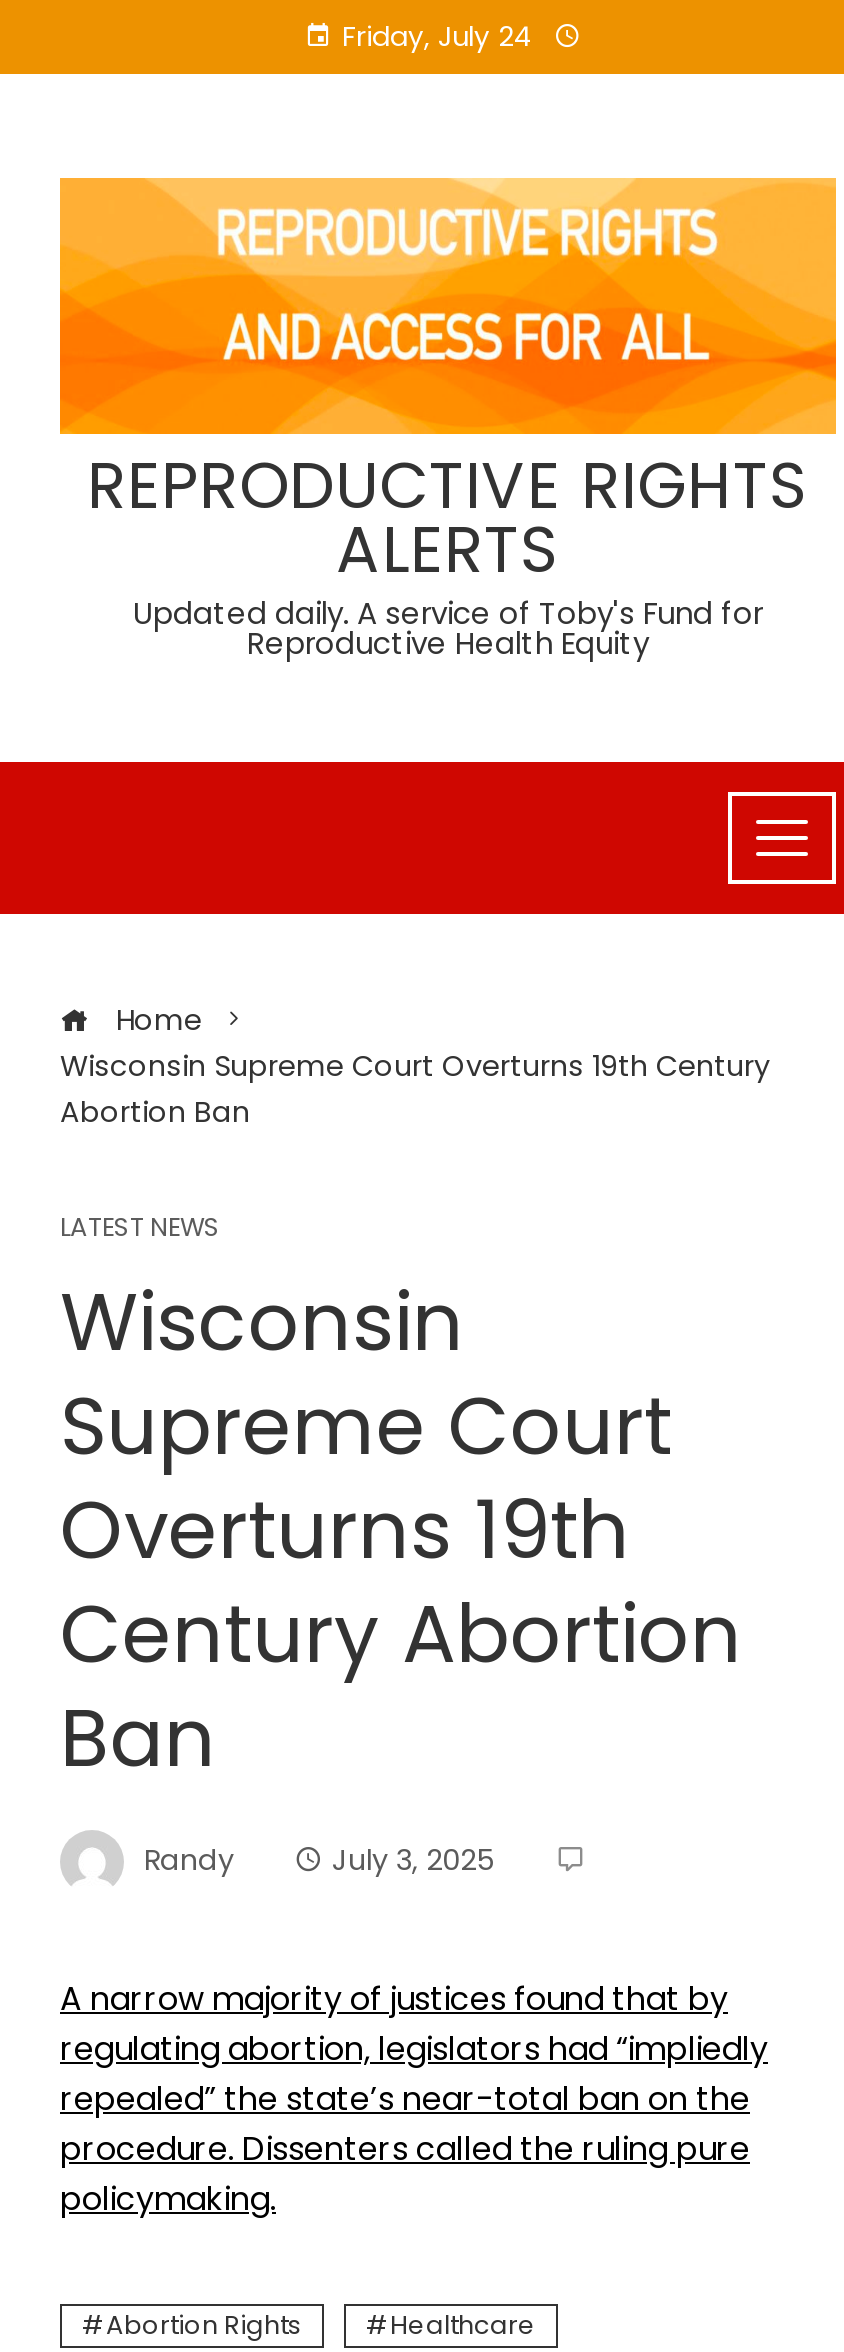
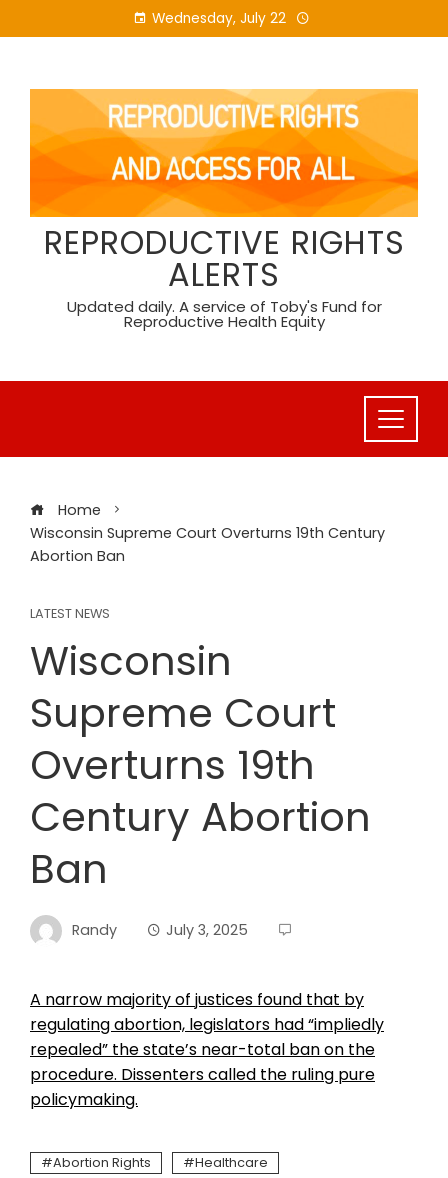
- Friday, July 24
+ Wednesday, July 22
